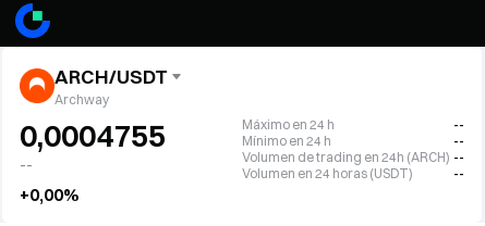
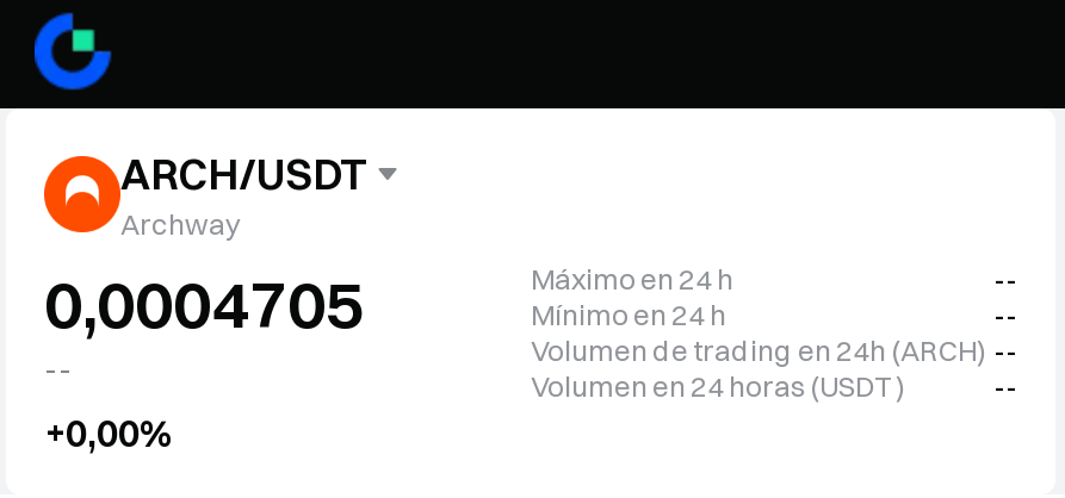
- 0,0004755
+ 0,0004705
